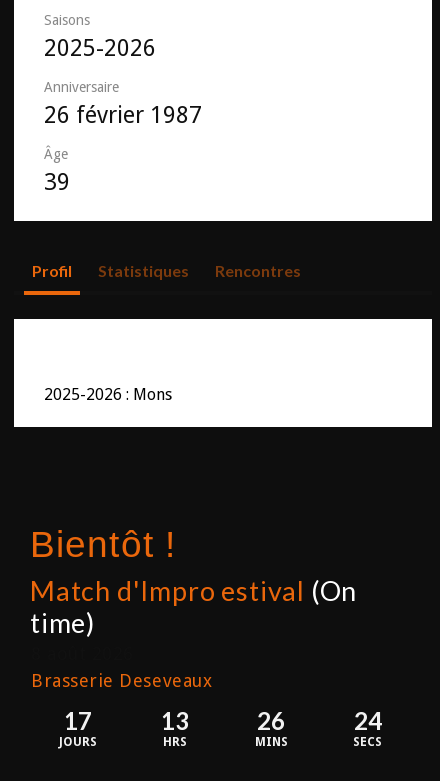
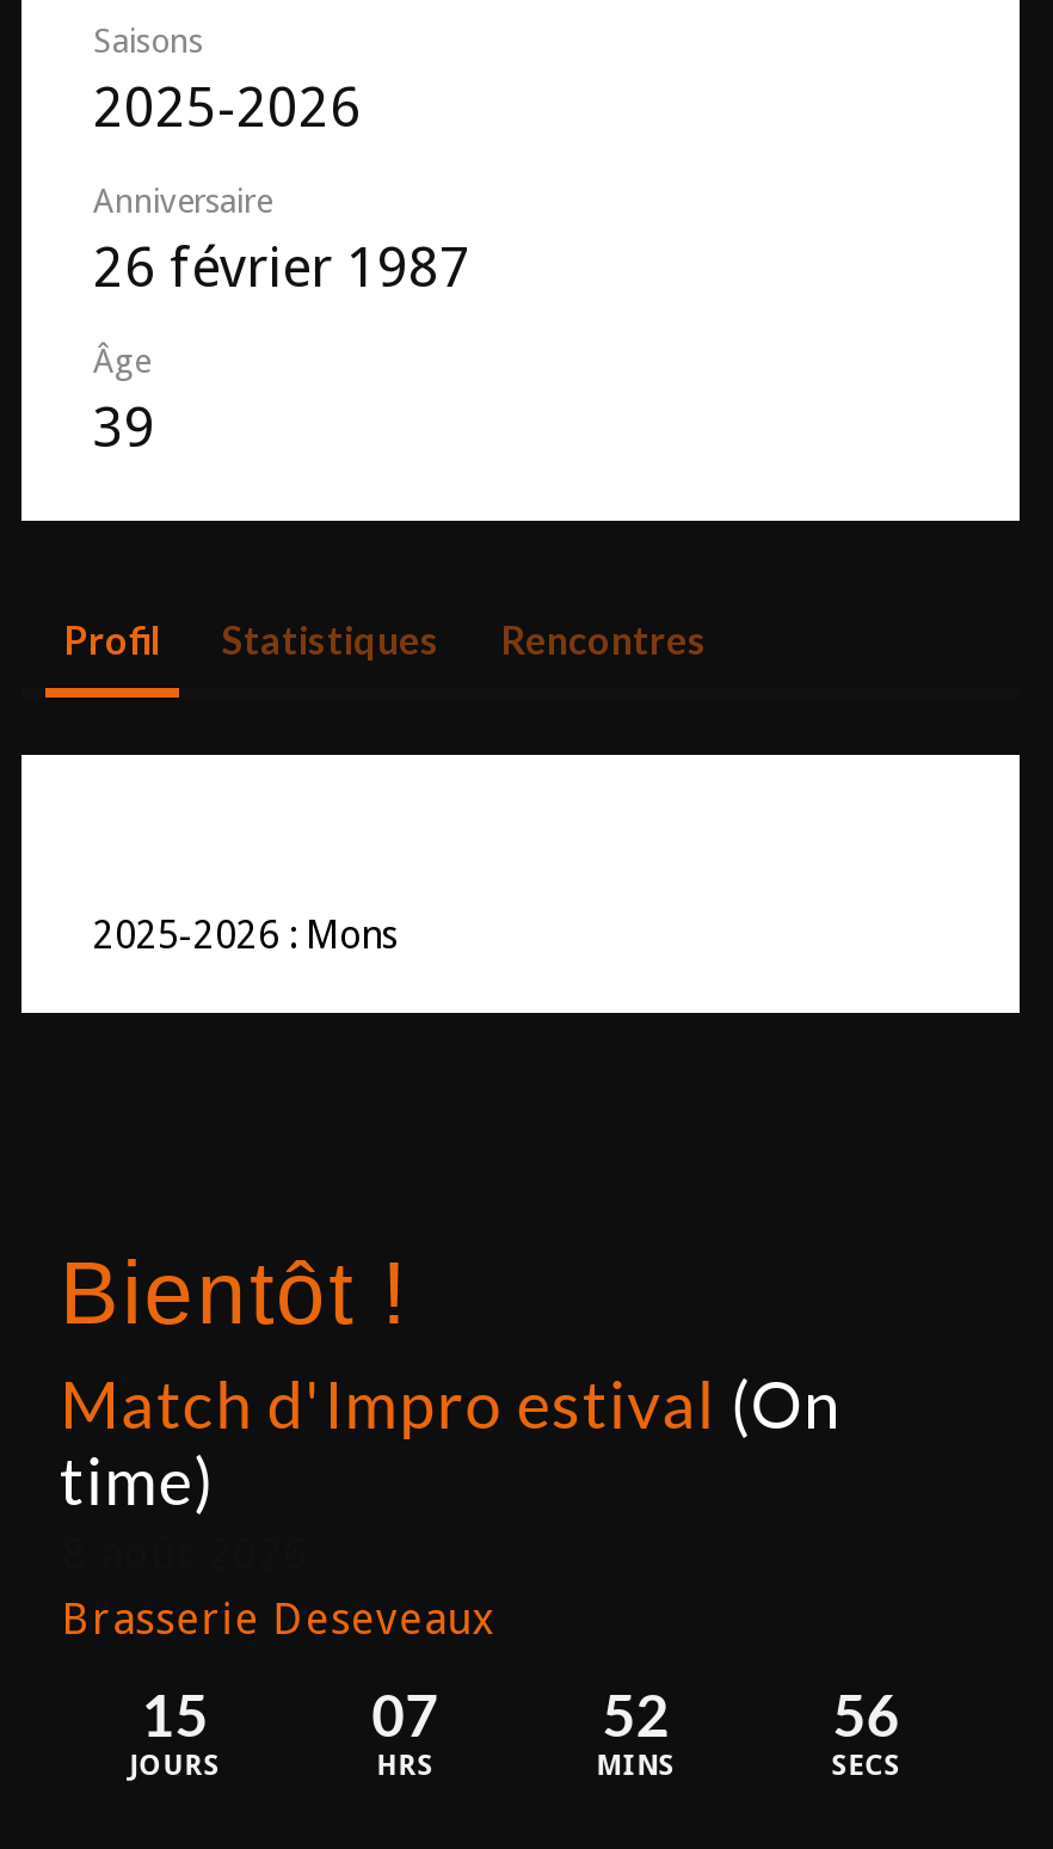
- 17
+ 15

- 13
+ 07

- 26
+ 52

- 24
+ 56
